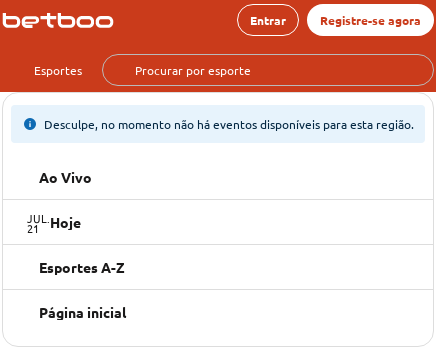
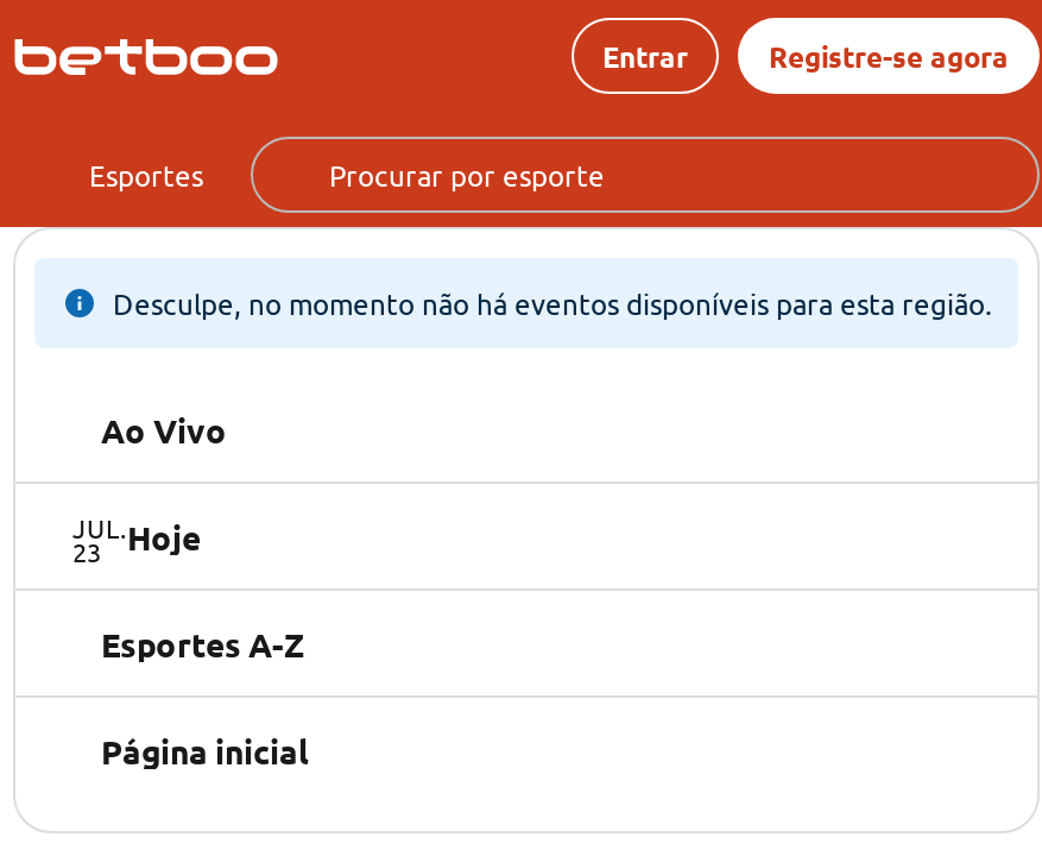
- 21 JUL. Hoje
+ 23 JUL. Hoje
